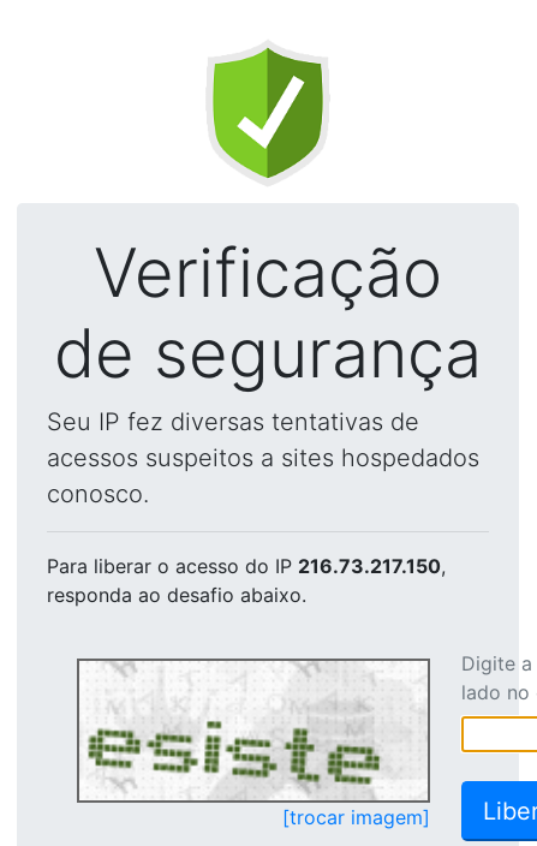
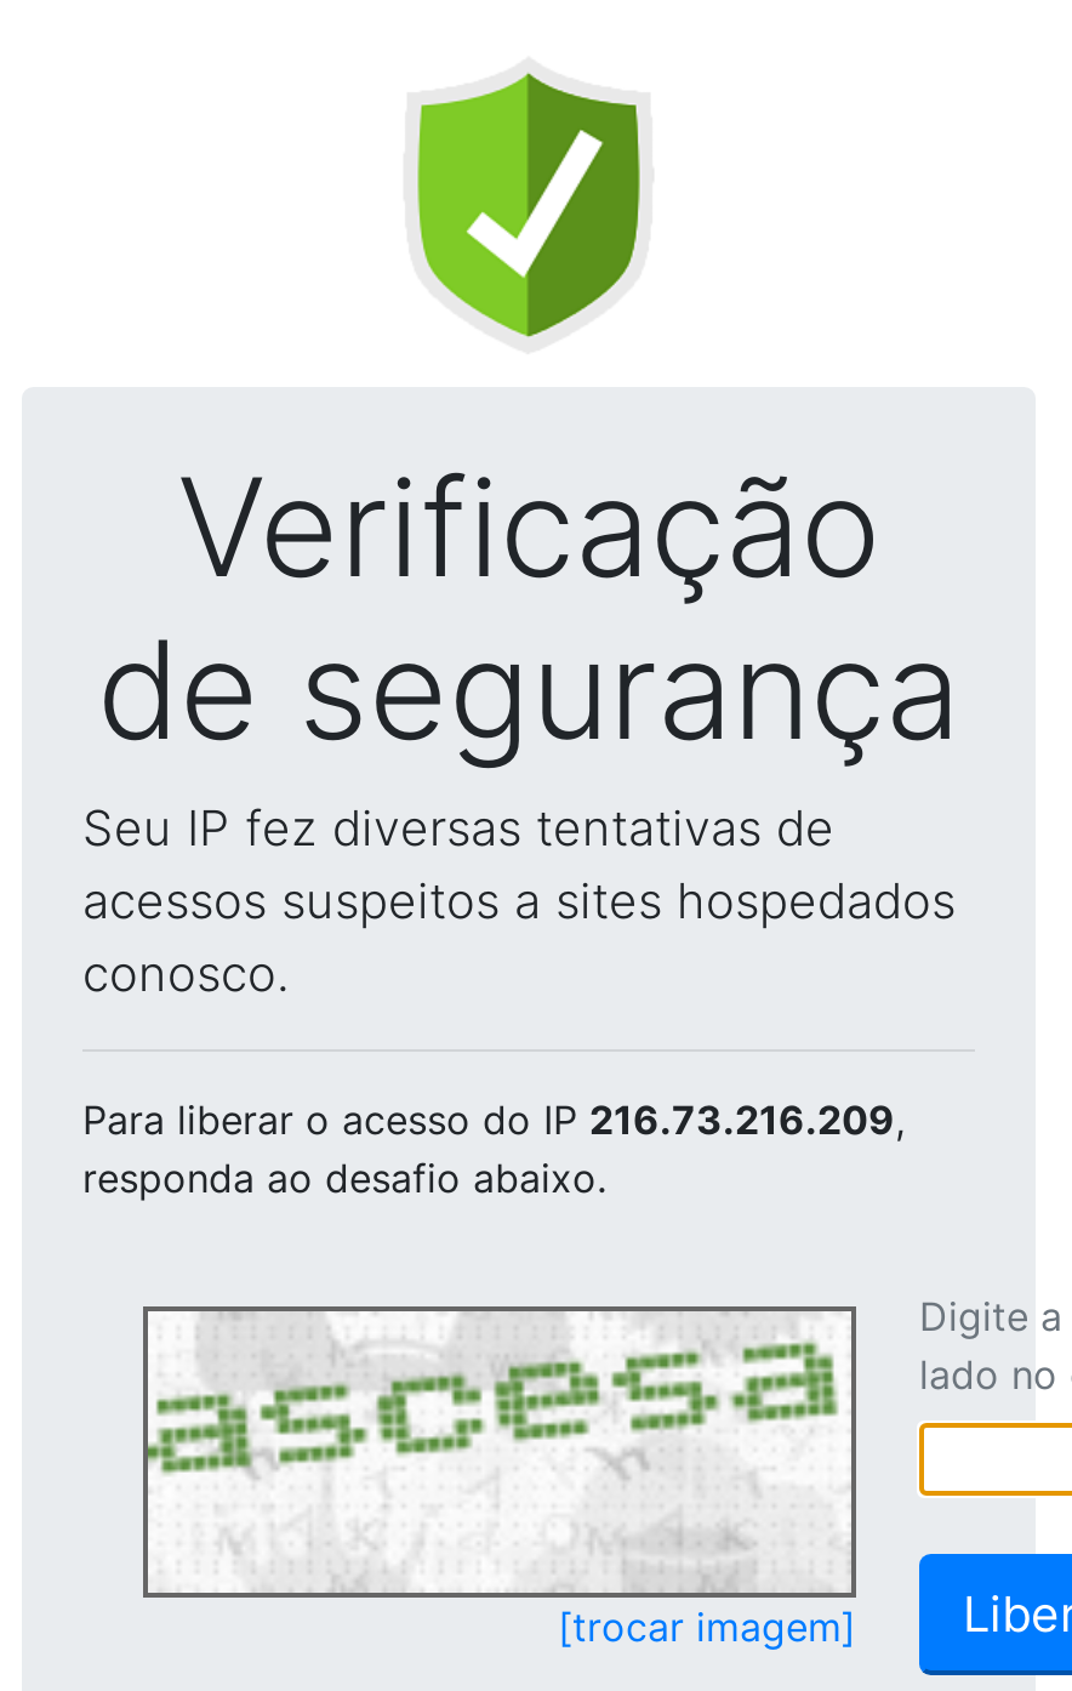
- Para liberar o acesso do IP 216.73.217.150,
+ Para liberar o acesso do IP 216.73.216.209,

- [image]
+ [image]
